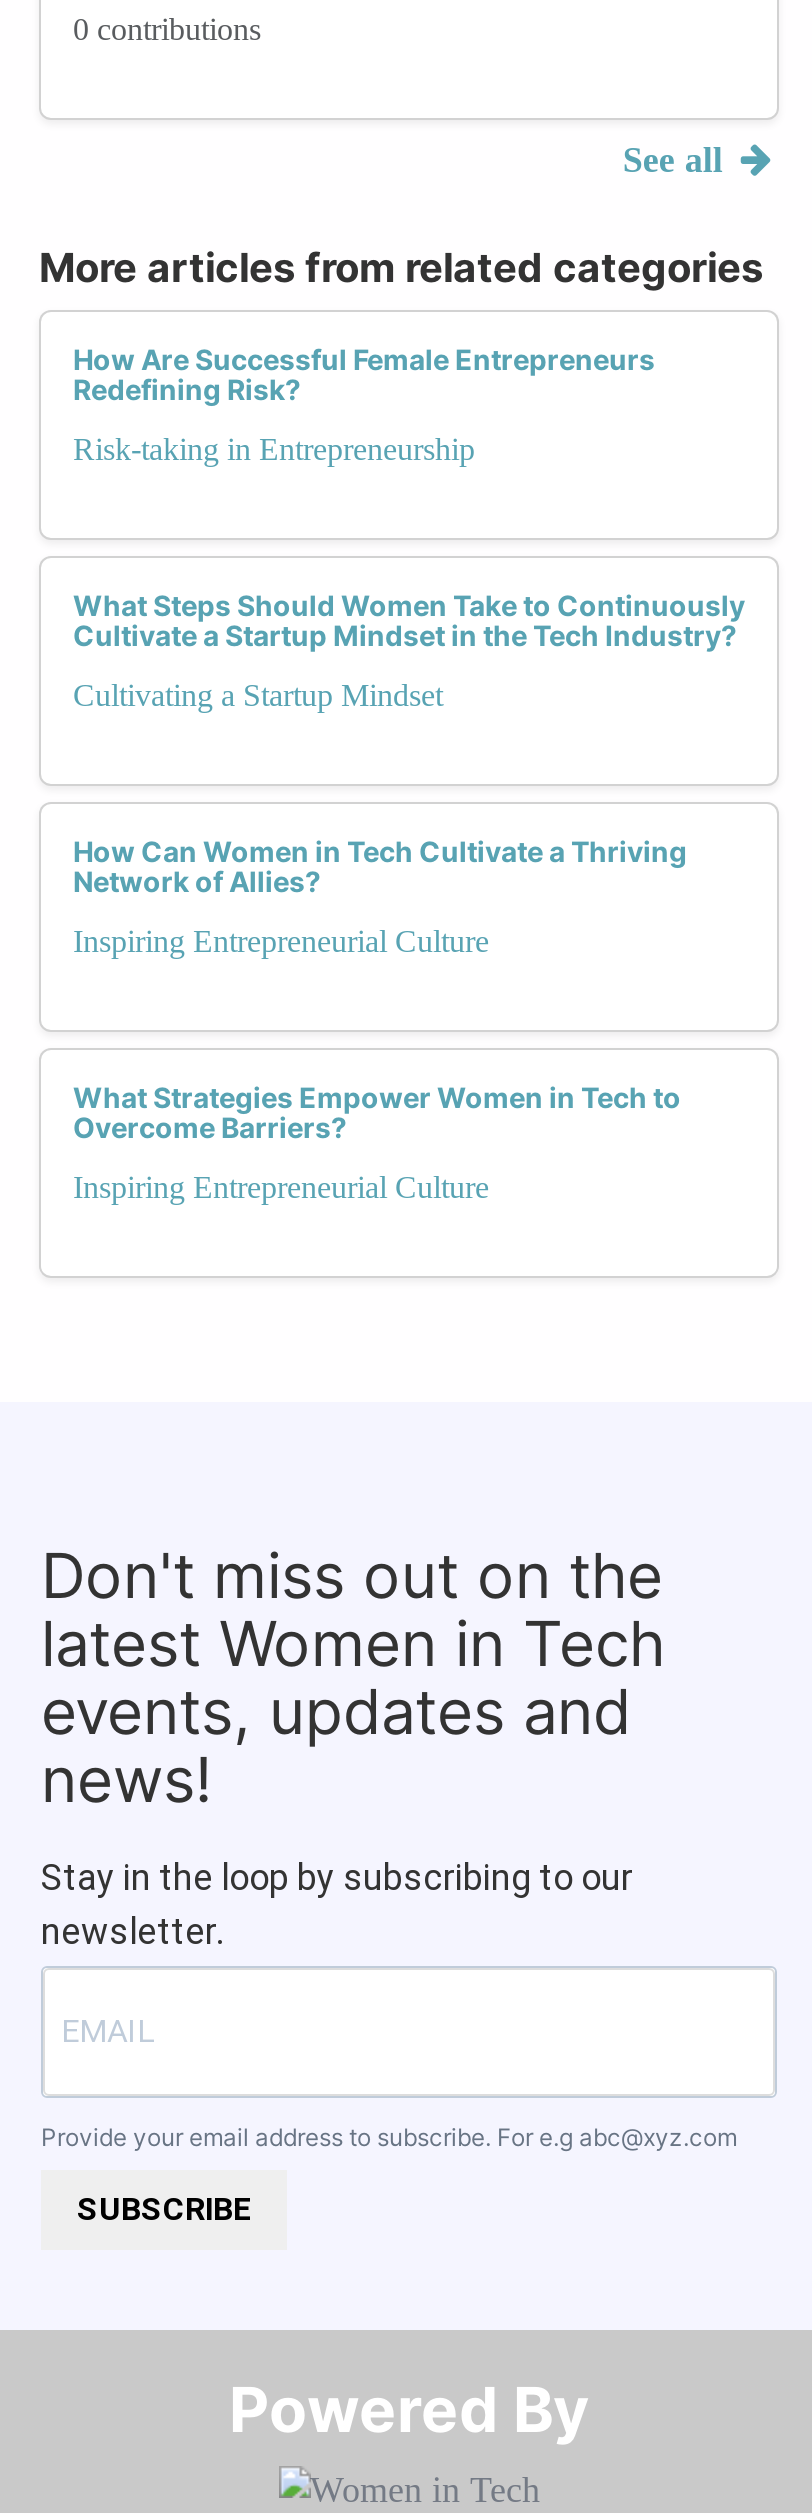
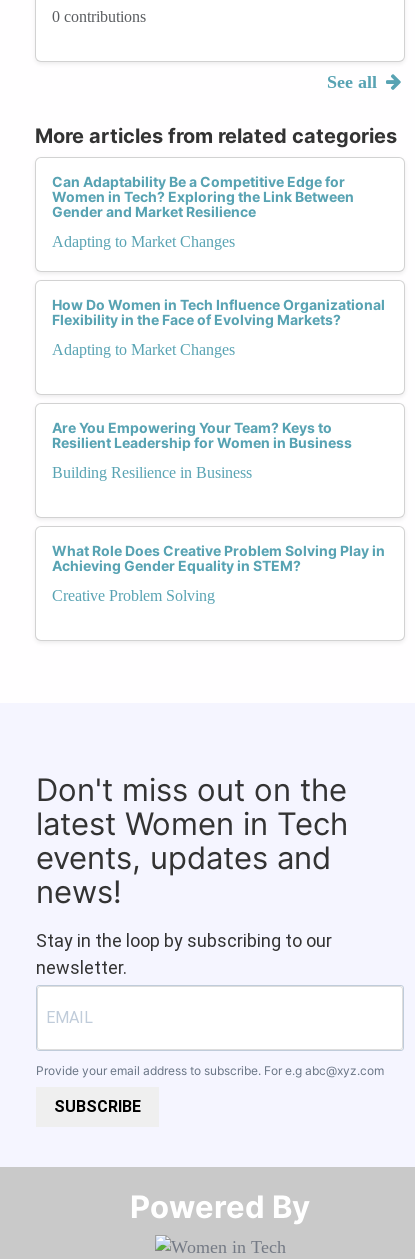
- How Are Successful Female Entrepreneurs
- Redefining Risk?
+ Can Adaptability Be a Competitive Edge for
+ Women in Tech? Exploring the Link Between
+ Gender and Market Resilience

- Risk-taking in Entrepreneurship
+ Adapting to Market Changes

- What Steps Should Women Take to Continuously
- Cultivate a Startup Mindset in the Tech Industry?
+ How Do Women in Tech Influence Organizational
+ Flexibility in the Face of Evolving Markets?

- Cultivating a Startup Mindset
+ Adapting to Market Changes

- How Can Women in Tech Cultivate a Thriving
- Network of Allies?
+ Are You Empowering Your Team? Keys to
+ Resilient Leadership for Women in Business

- Inspiring Entrepreneurial Culture
+ Building Resilience in Business

- What Strategies Empower Women in Tech to
- Overcome Barriers?
+ What Role Does Creative Problem Solving Play in
+ Achieving Gender Equality in STEM?

- Inspiring Entrepreneurial Culture
+ Creative Problem Solving
